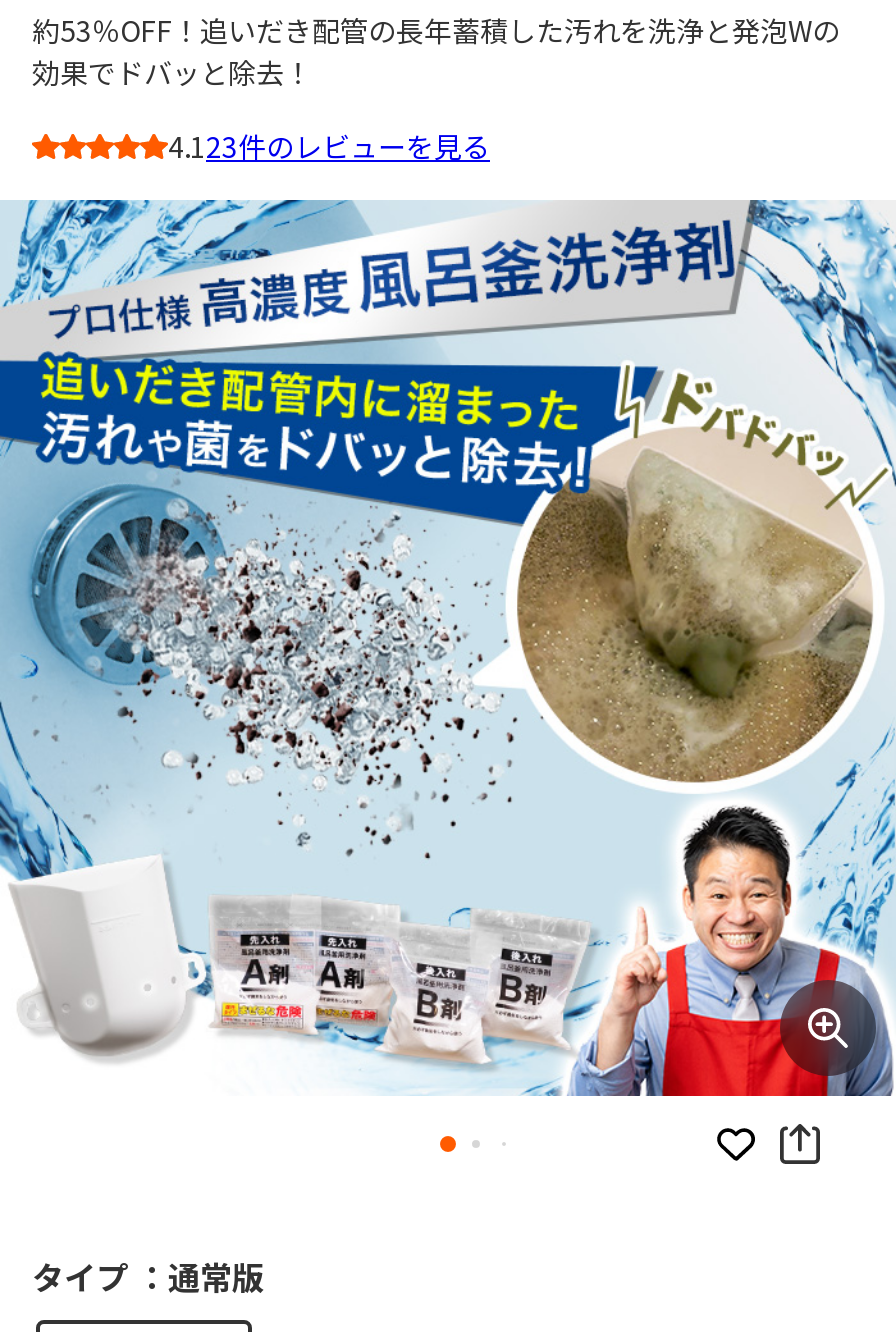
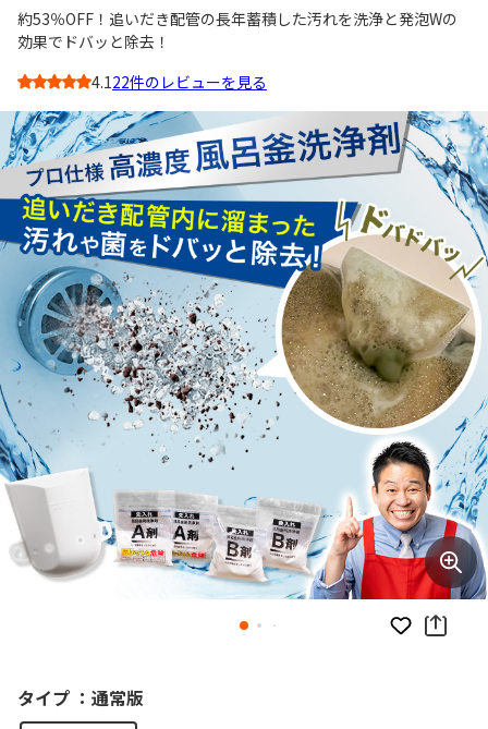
- 4.123件のレビューを見る
+ 4.122件のレビューを見る
